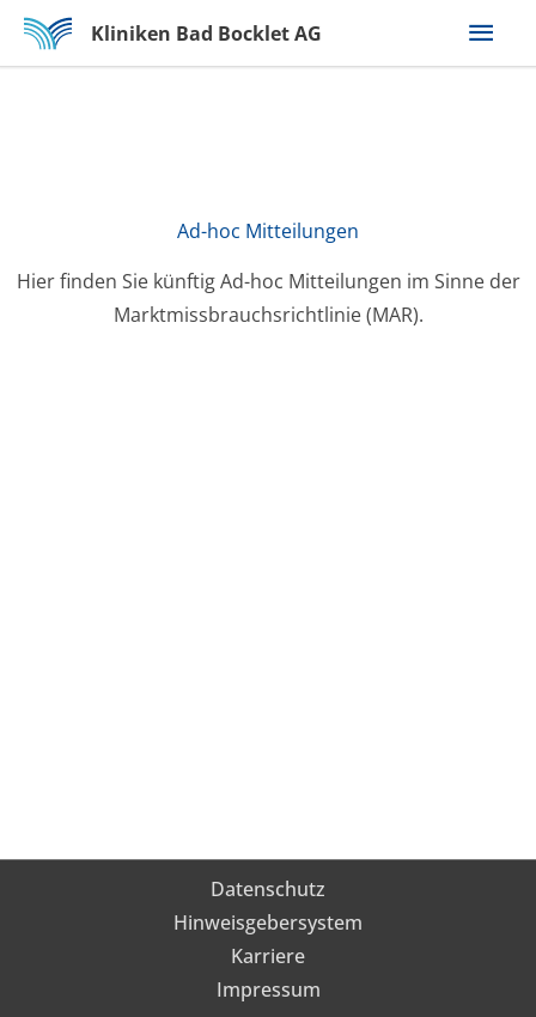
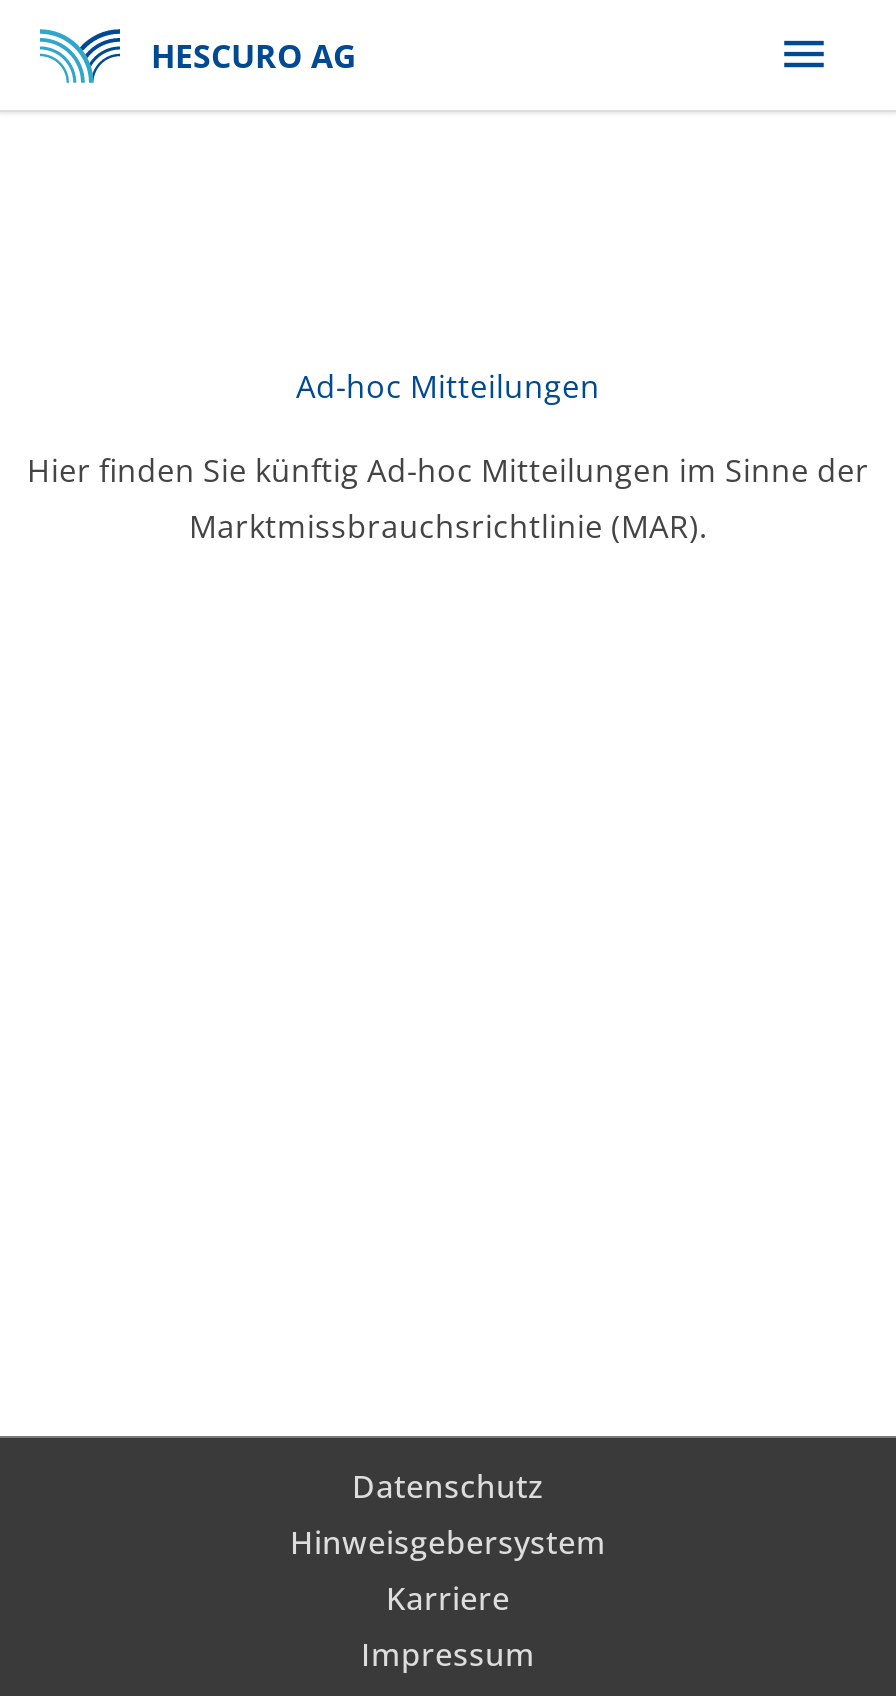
- Kliniken Bad Bocklet AG
+ HESCURO AG
